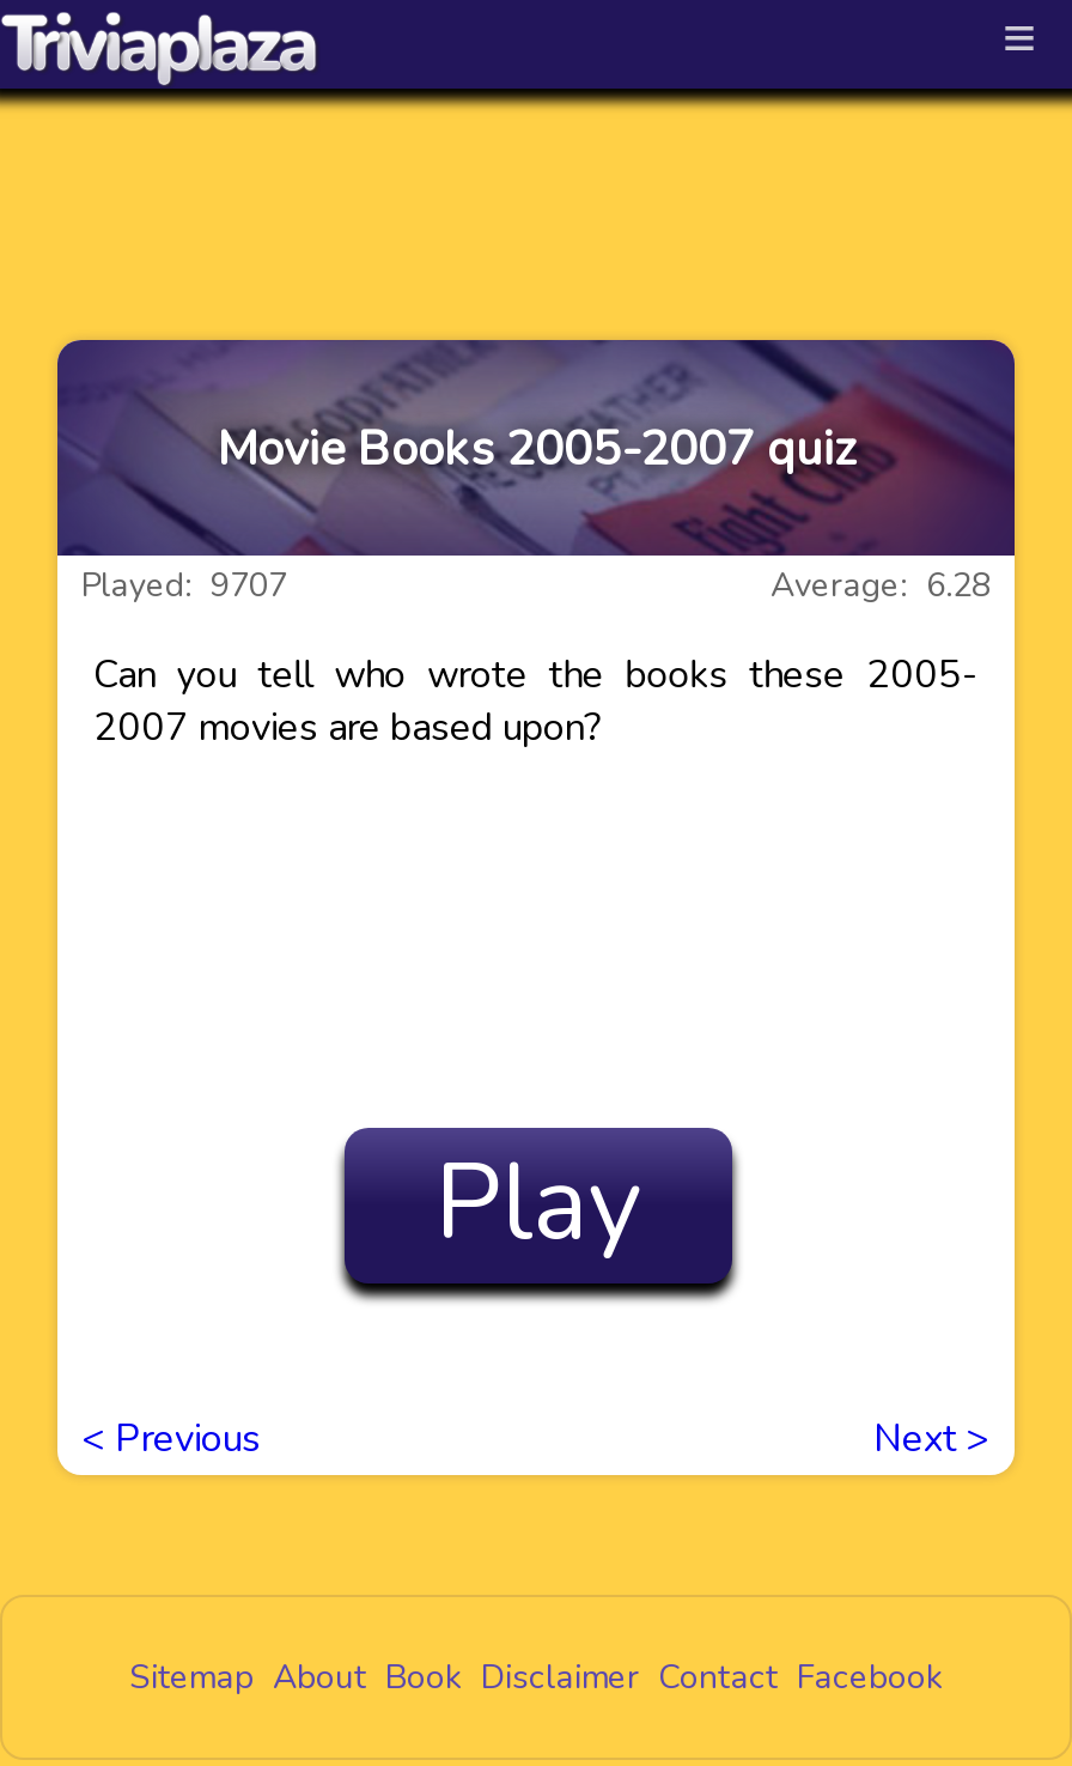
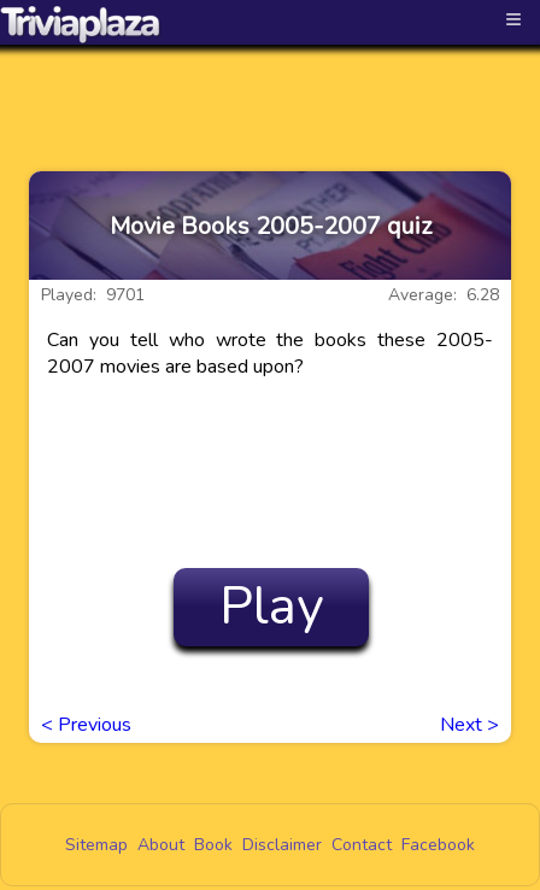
- Played: 9707
+ Played: 9701
